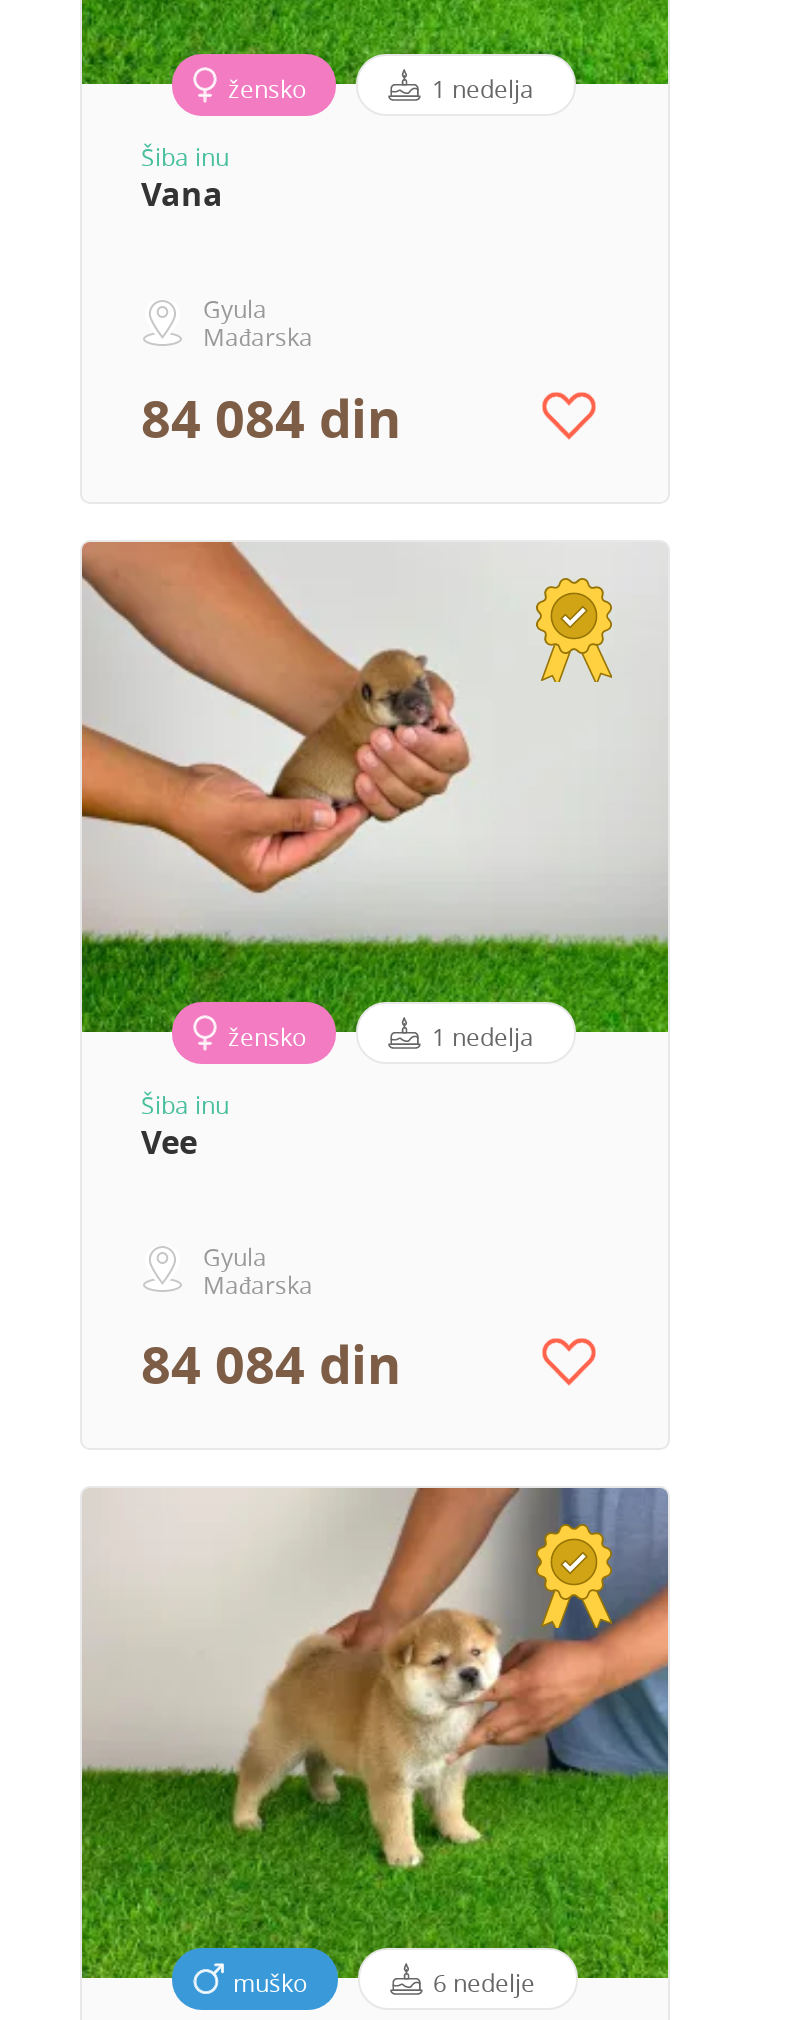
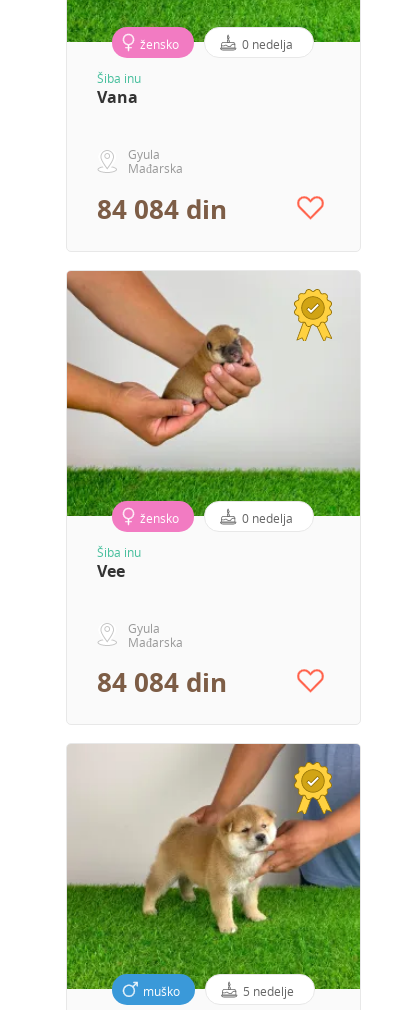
- 1 nedelja
+ 0 nedelja

- 1 nedelja
+ 0 nedelja

- 6 nedelje
+ 5 nedelje
